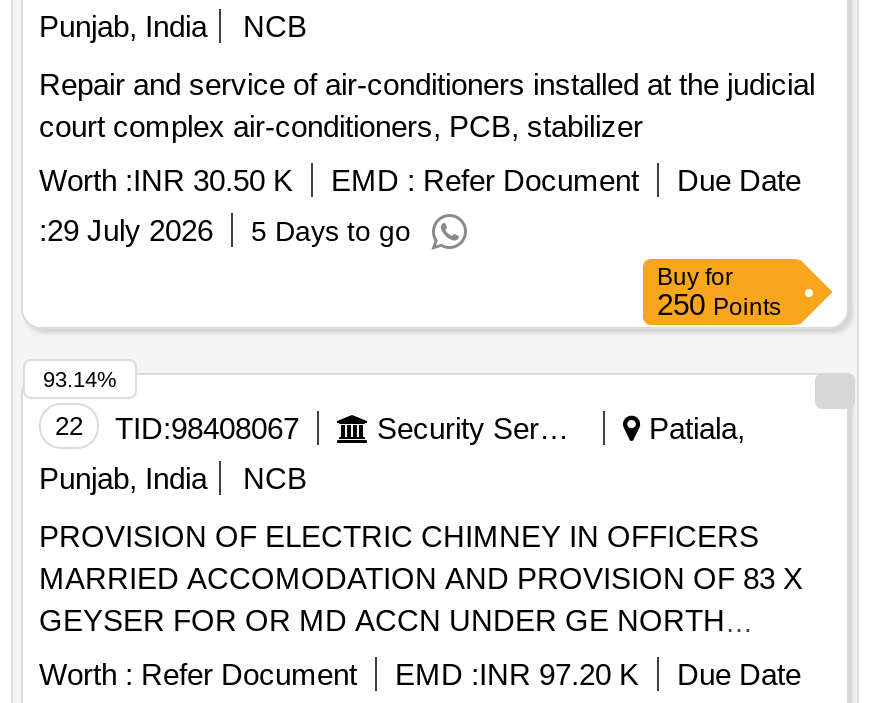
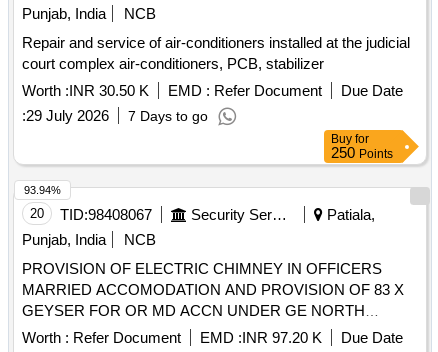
- :29 July 2026 5 Days to go
+ :29 July 2026 7 Days to go

- 93.14%
+ 93.94%

- 22 TID:98408067
+ 20 TID:98408067
